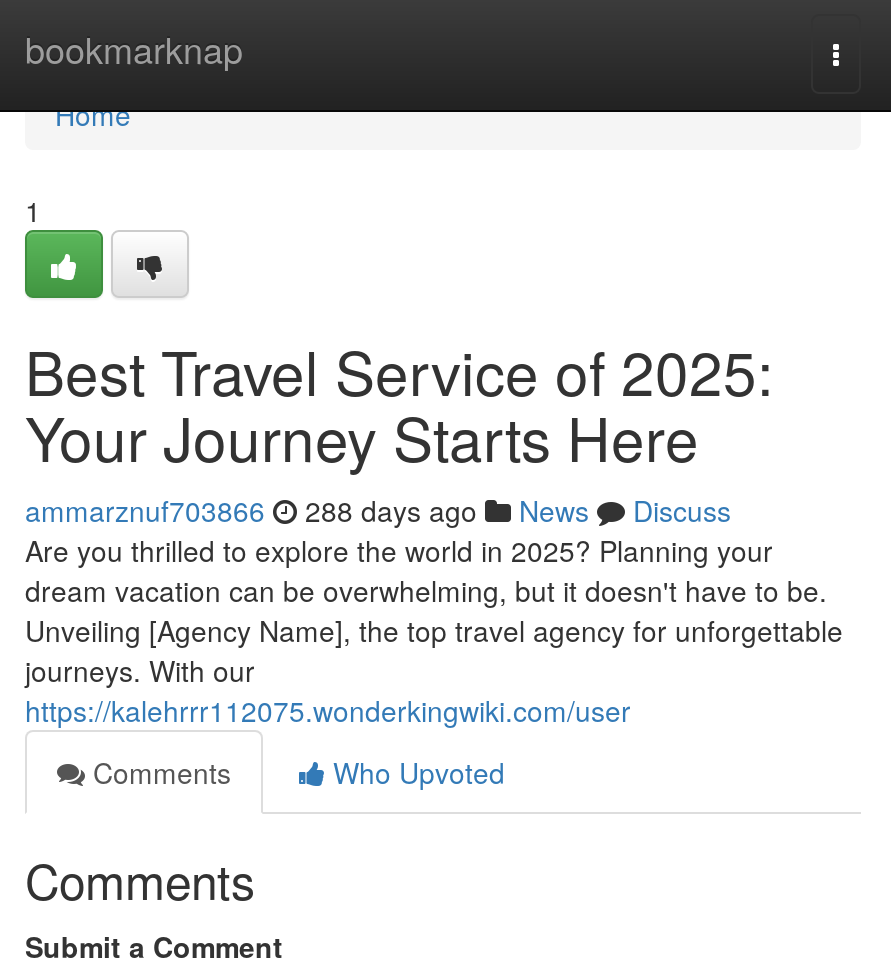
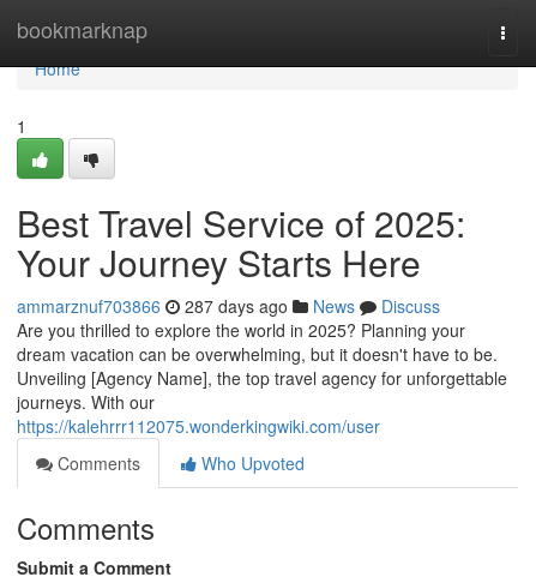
- ammarznuf703866 288 days ago News Discuss
+ ammarznuf703866 287 days ago News Discuss
